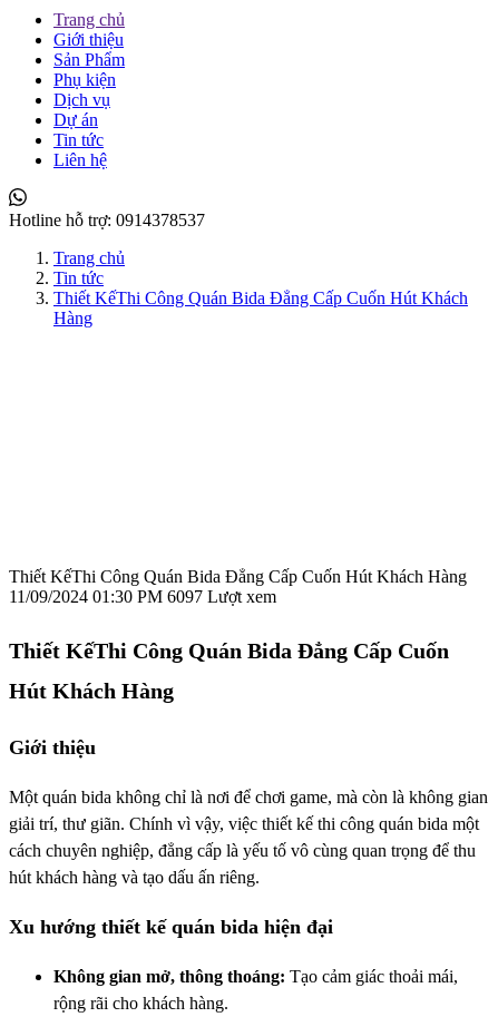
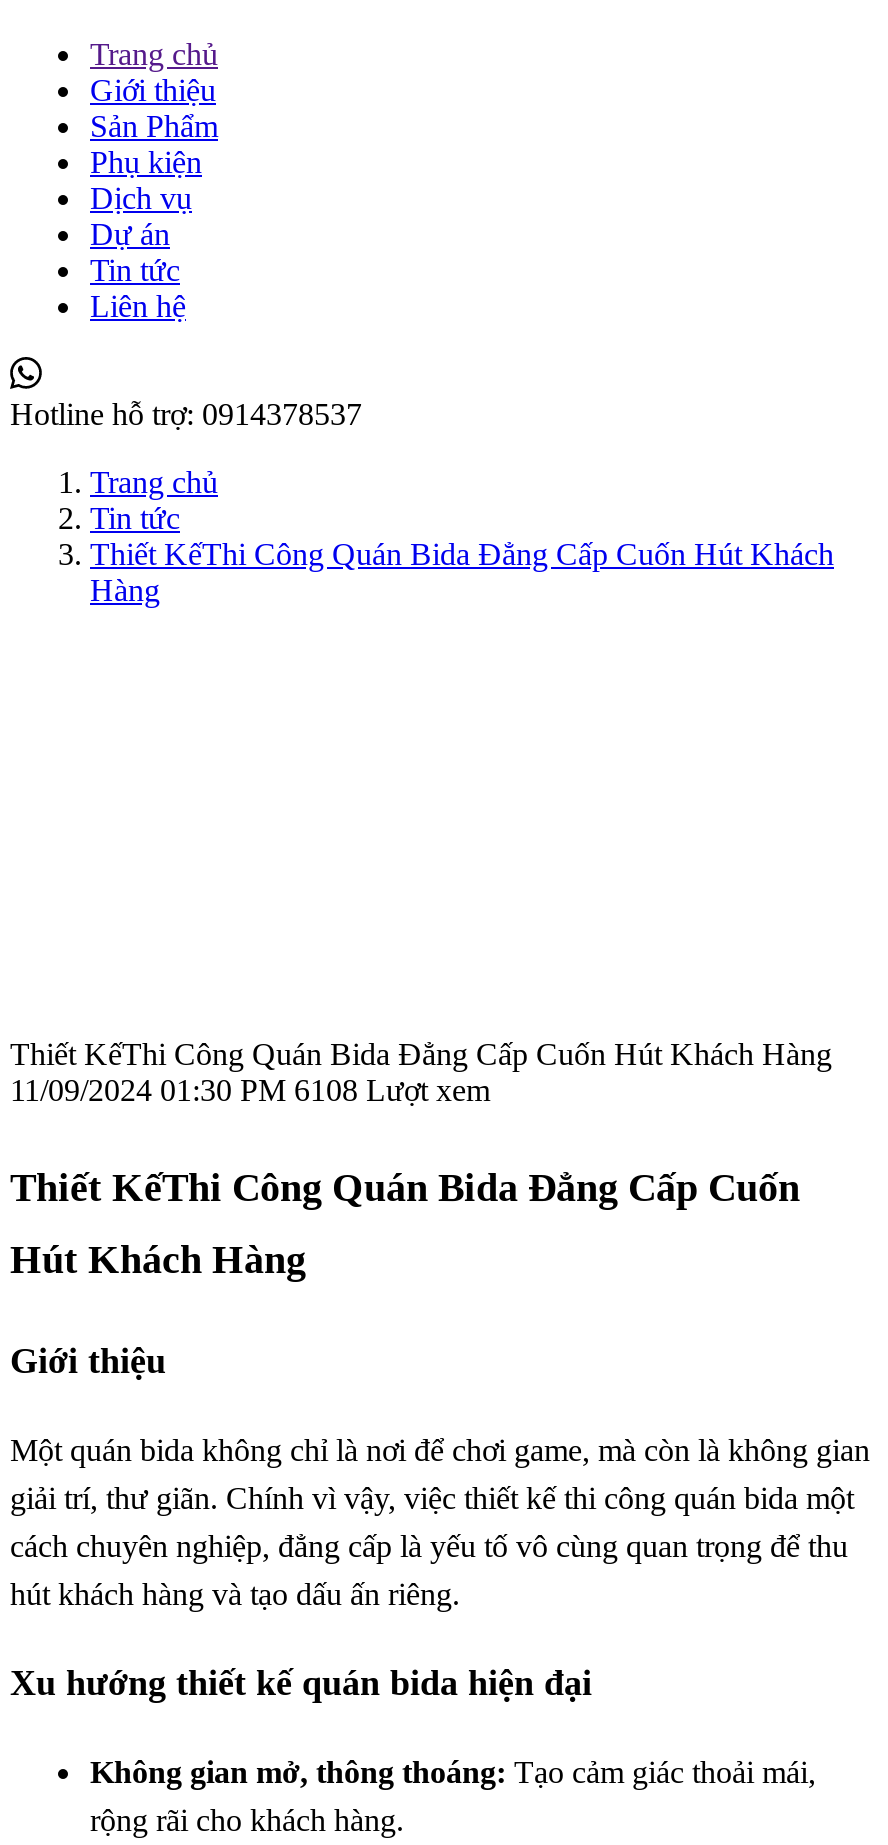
- 11/09/2024 01:30 PM 6097 Lượt xem
+ 11/09/2024 01:30 PM 6108 Lượt xem
